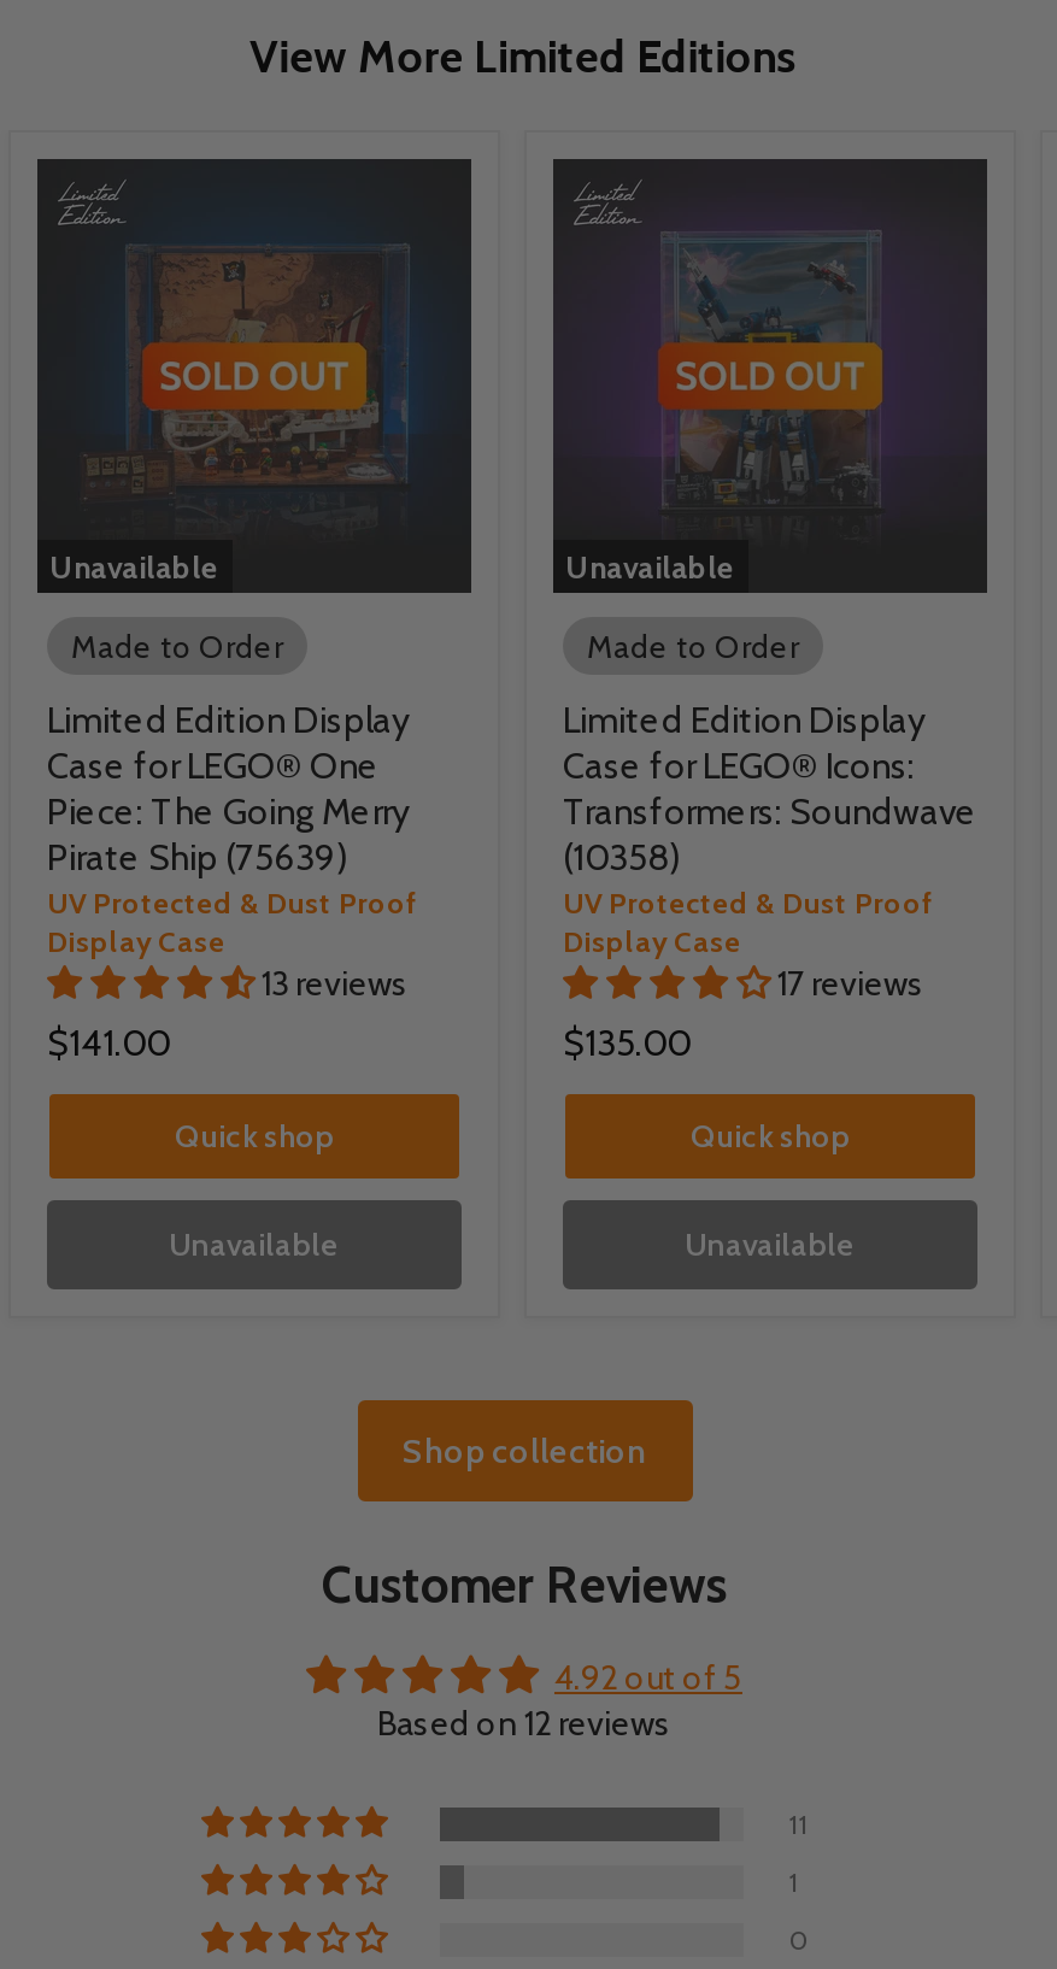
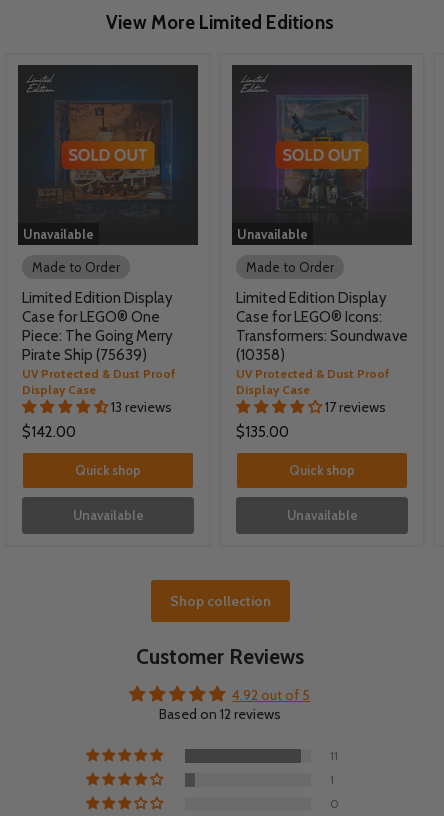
- $141.00
+ $142.00
